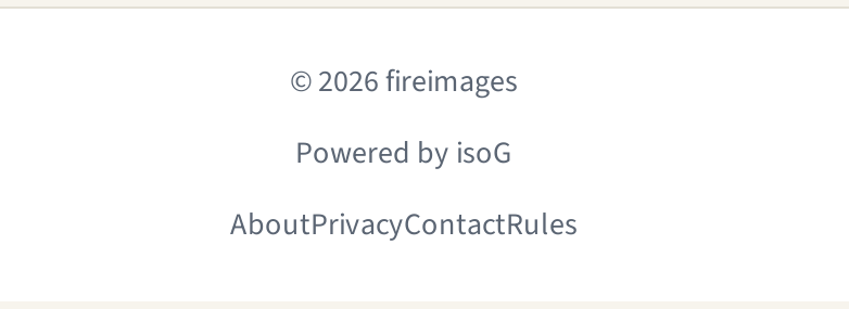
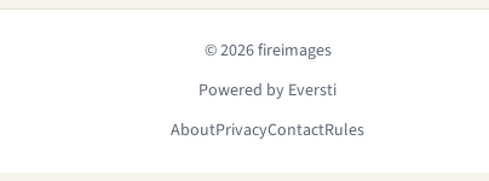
- Powered by isoG
+ Powered by Eversti
